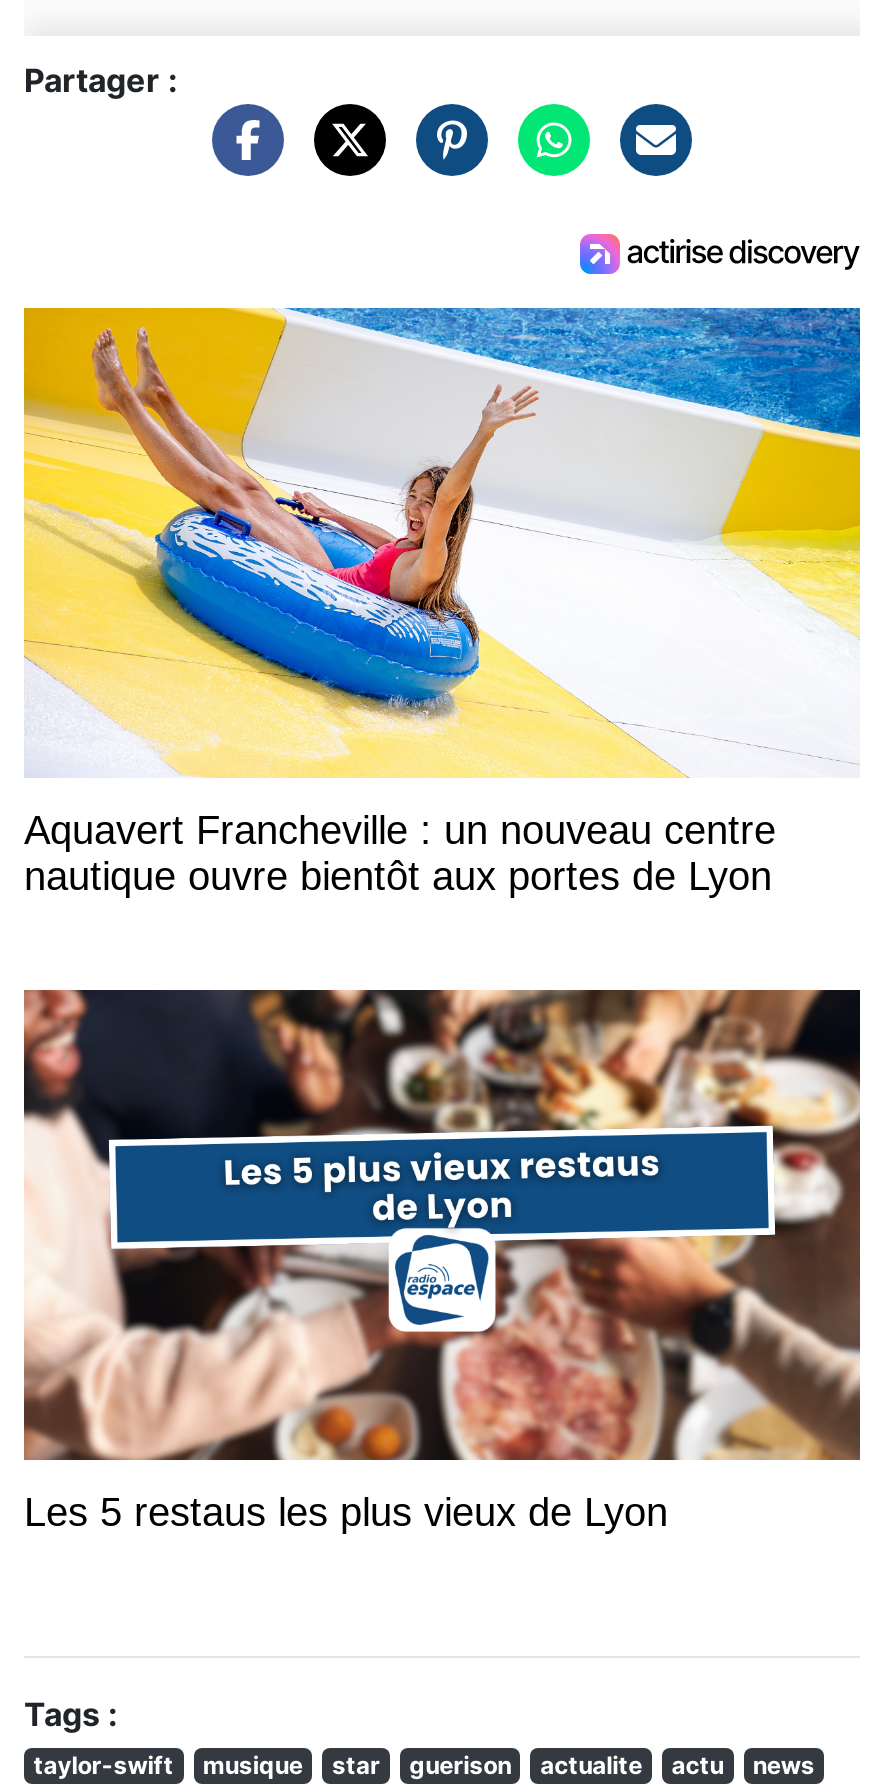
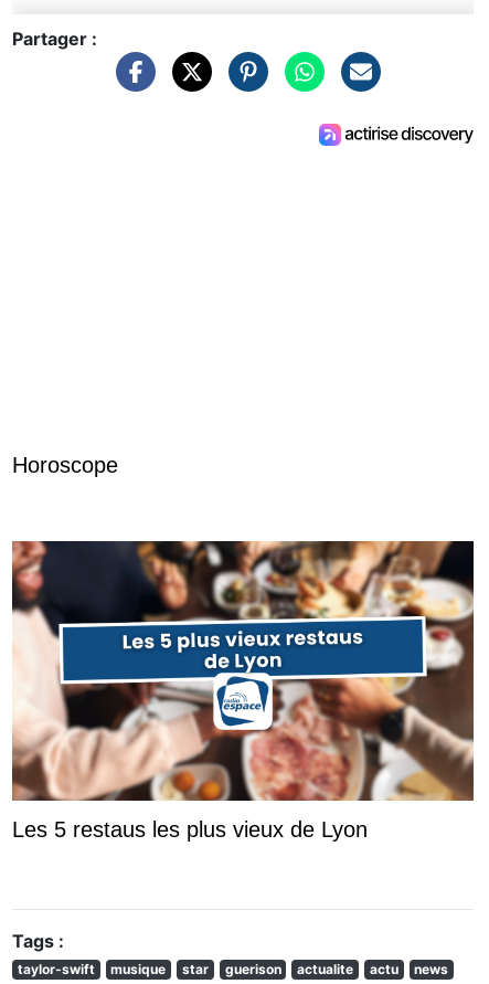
- [image]

- Aquavert Francheville : un nouveau centre
- nautique ouvre bientôt aux portes de Lyon
+ Horoscope
